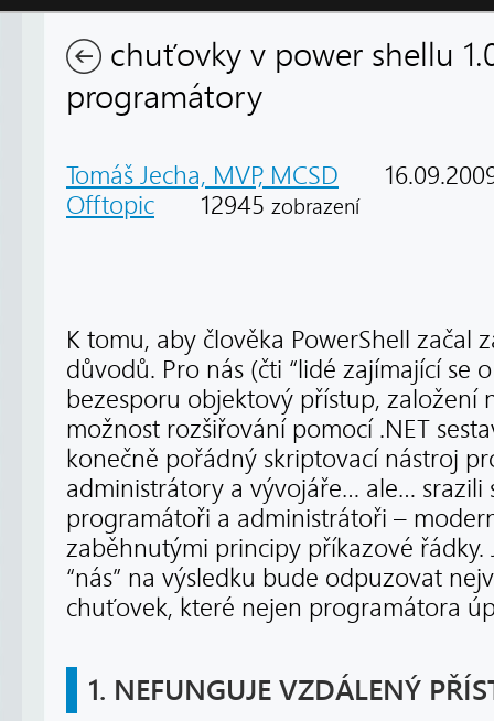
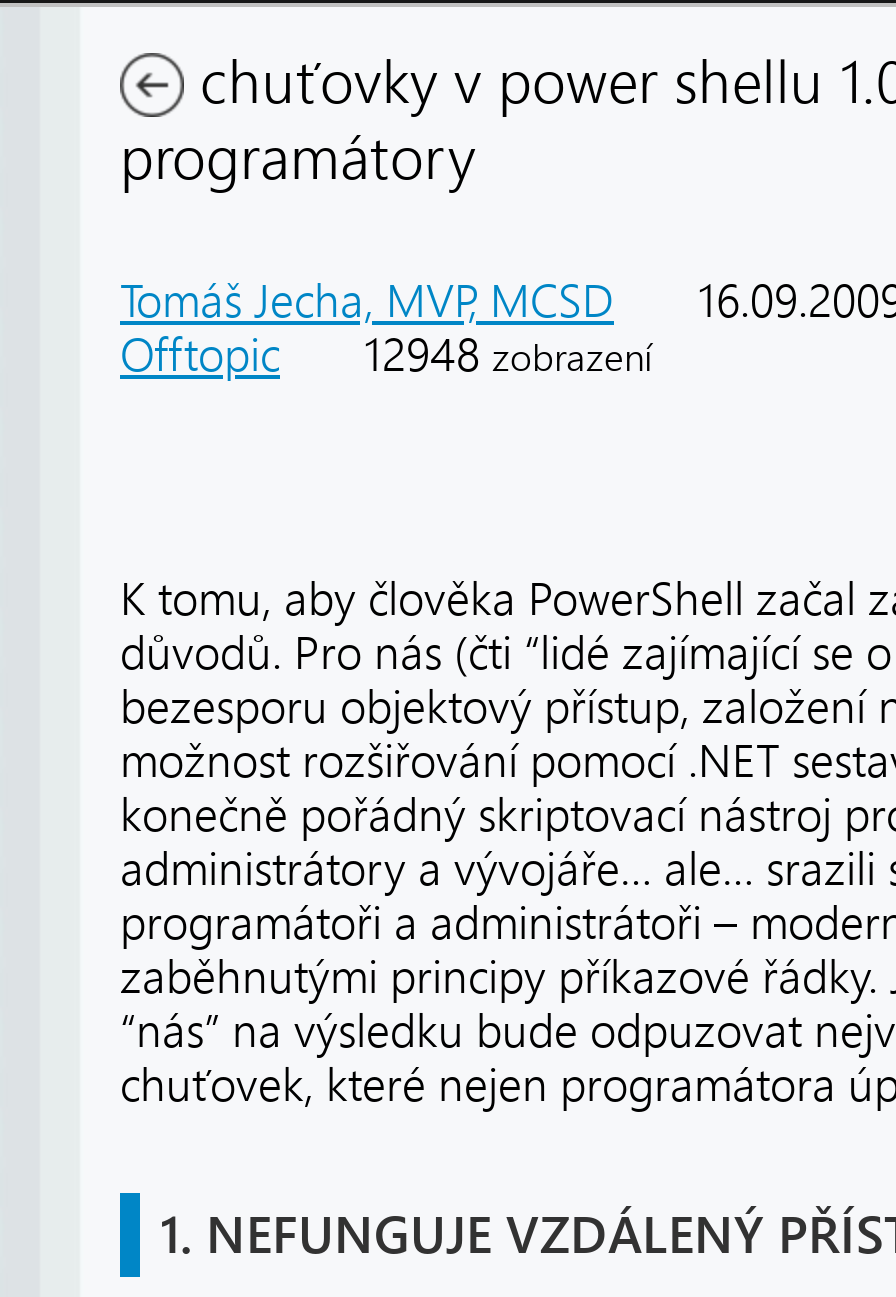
- Offtopic 12945 zobrazení
+ Offtopic 12948 zobrazení
